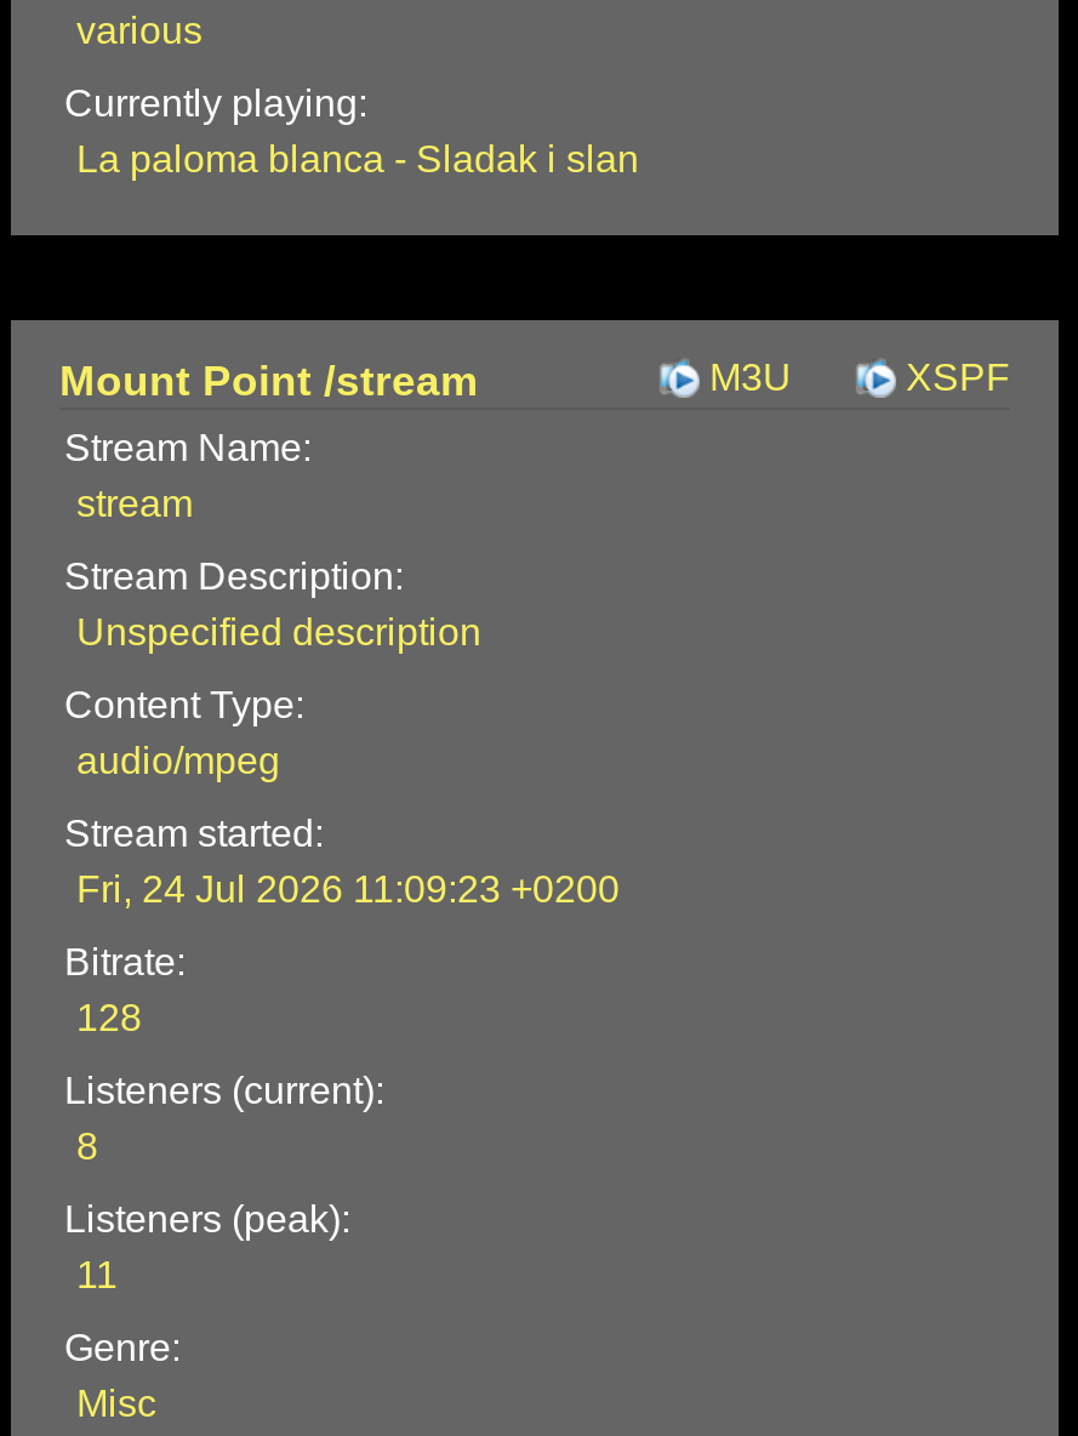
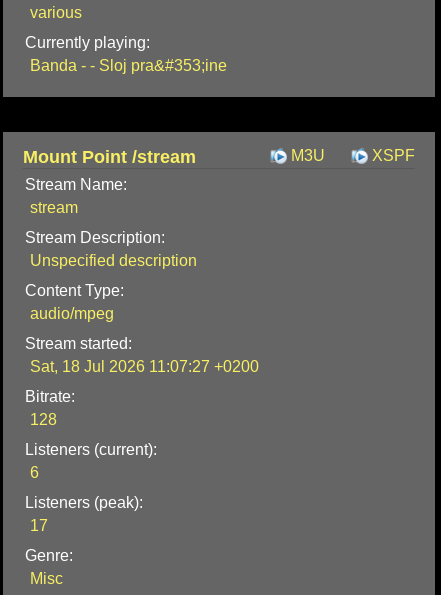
- La paloma blanca - Sladak i slan
+ Banda - - Sloj pra&#353;ine

- Fri, 24 Jul 2026 11:09:23 +0200
+ Sat, 18 Jul 2026 11:07:27 +0200

- 8
+ 6

- 11
+ 17
